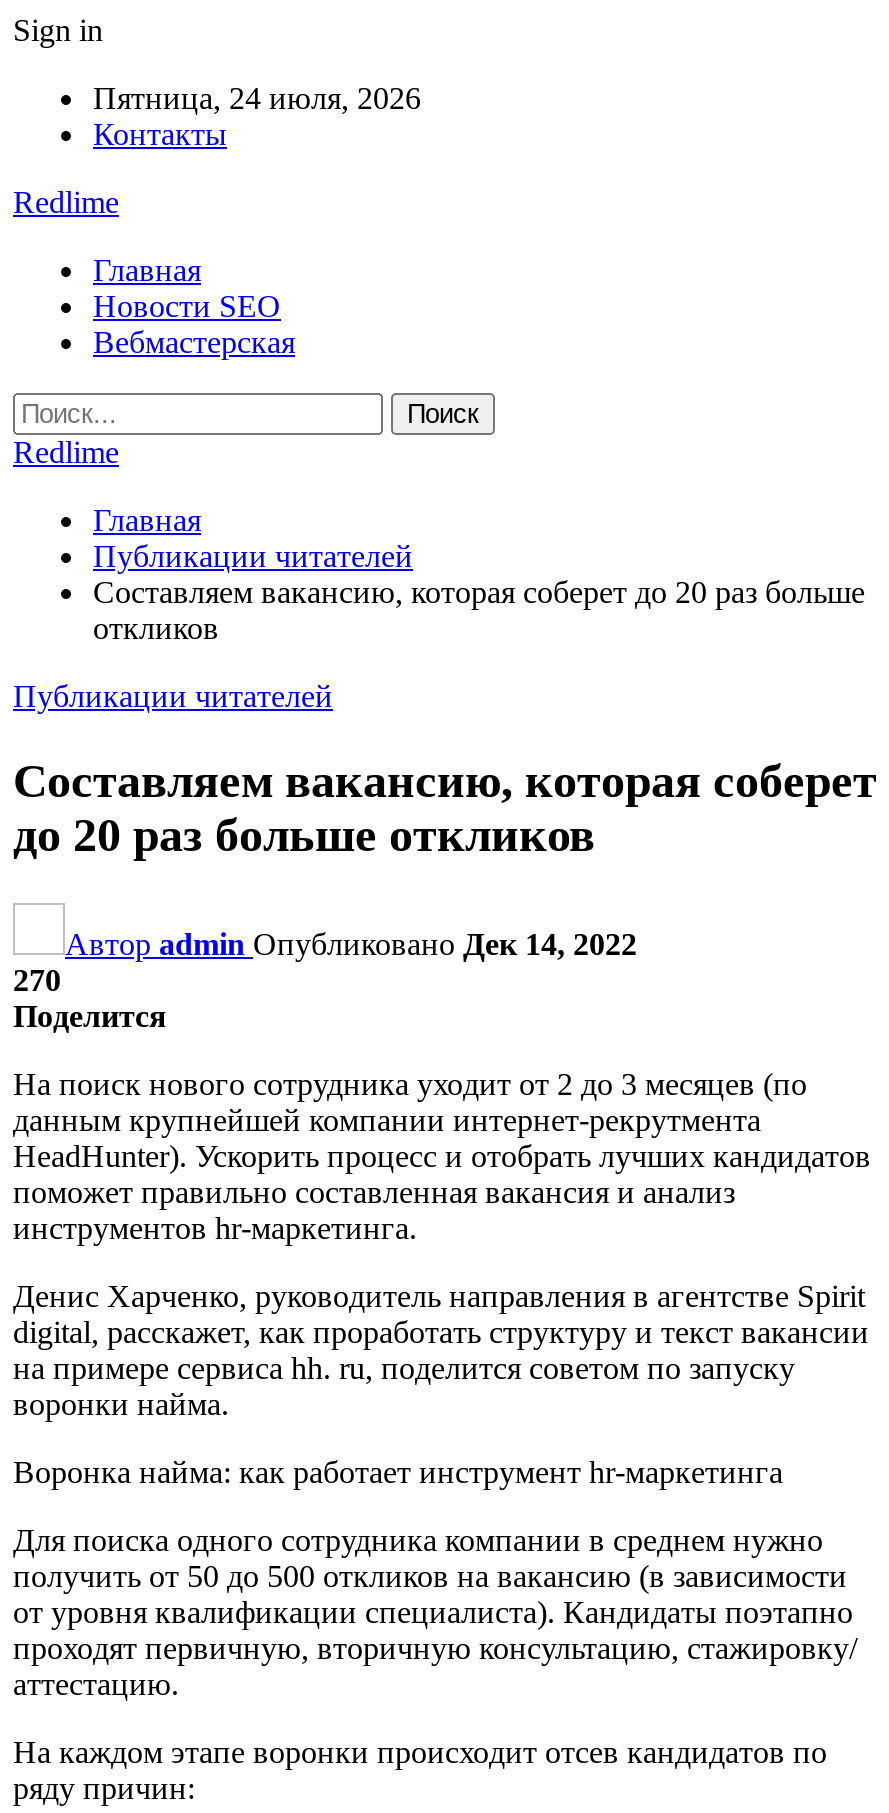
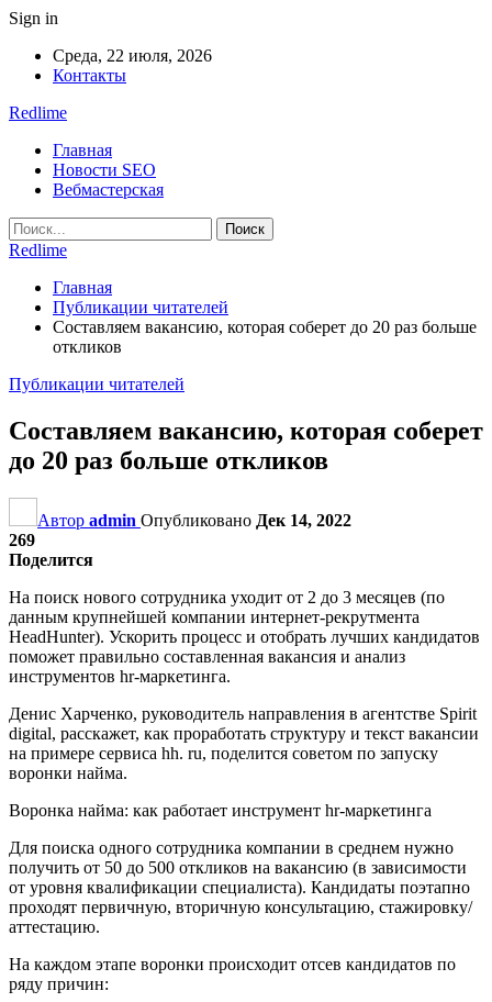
- Пятница, 24 июля, 2026
+ Среда, 22 июля, 2026

- 270
+ 269
